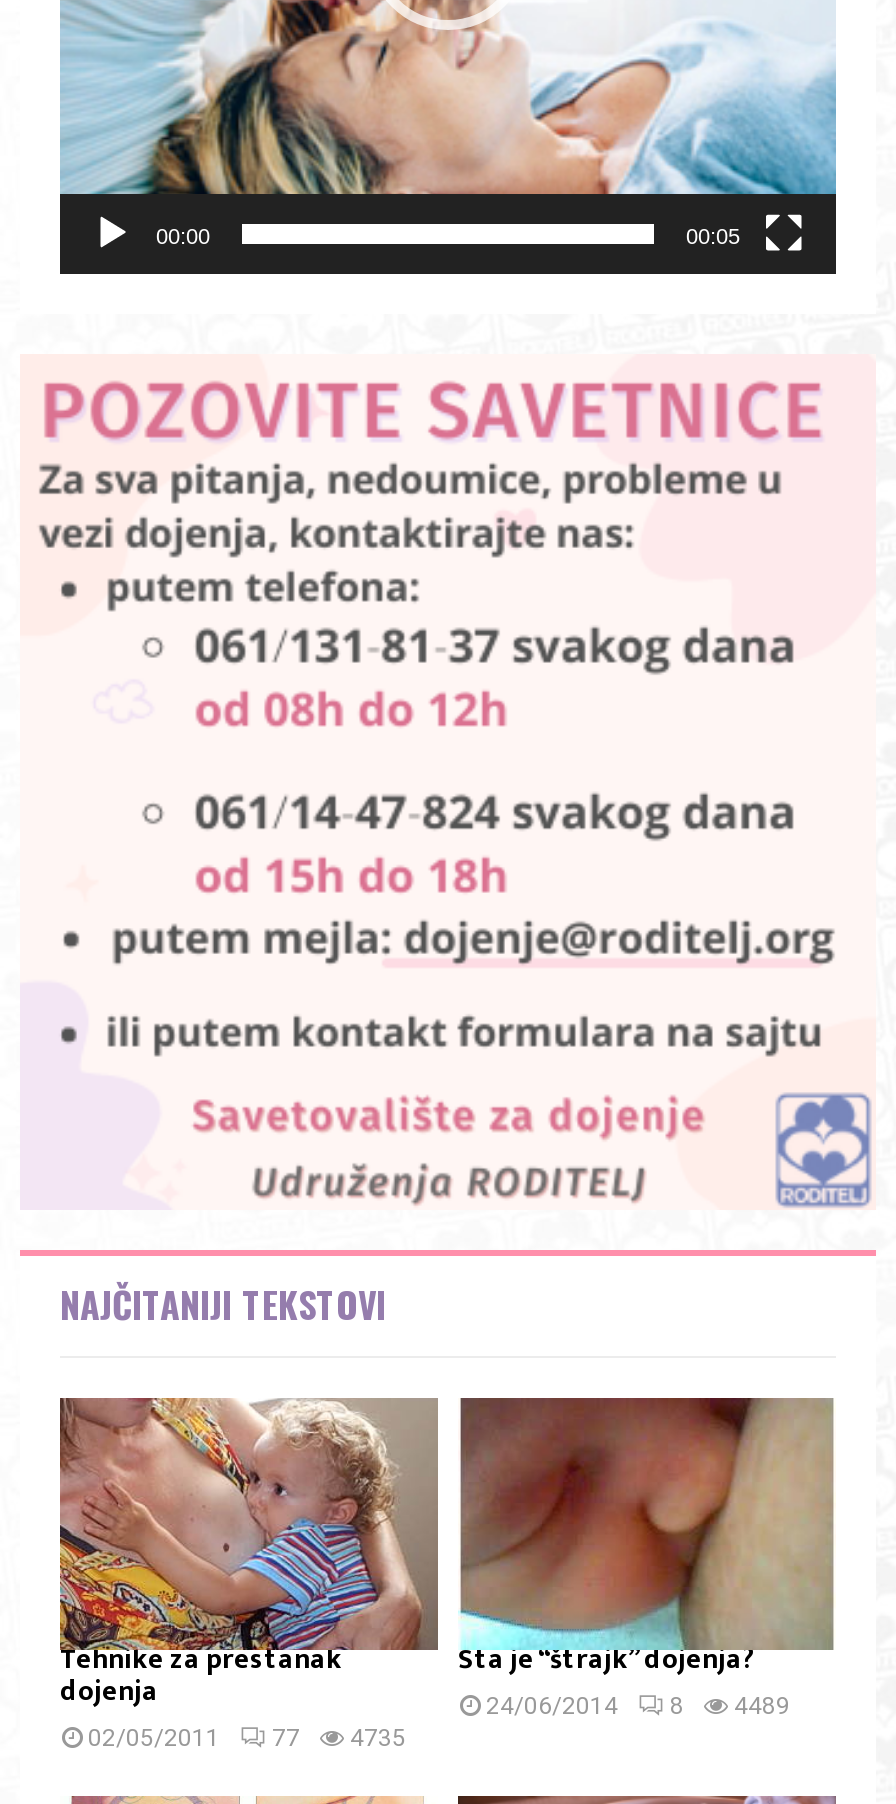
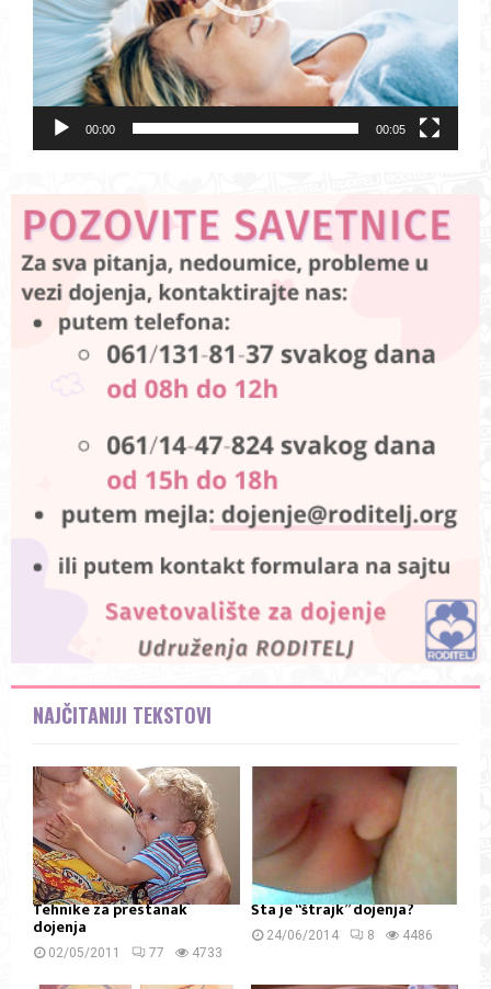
- 24/06/2014 8 4489
+ 24/06/2014 8 4486

- 02/05/2011 77 4735
+ 02/05/2011 77 4733
